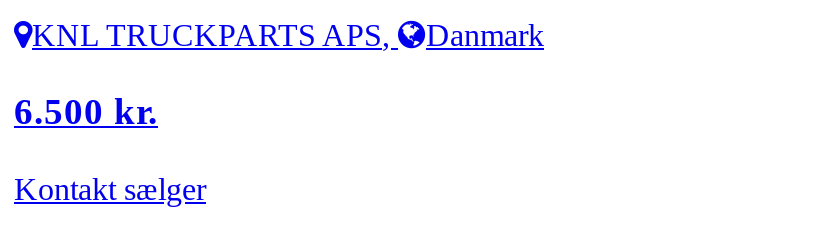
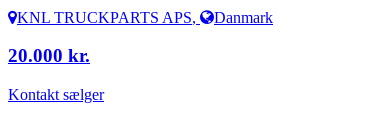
- 6.500 kr.
+ 20.000 kr.
